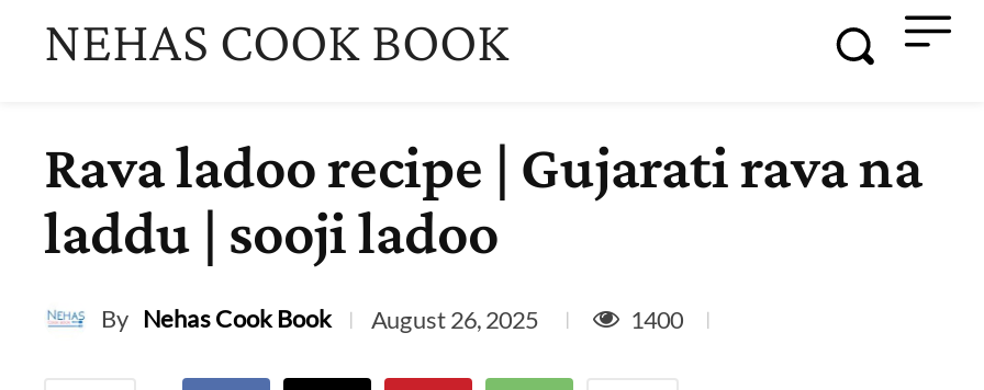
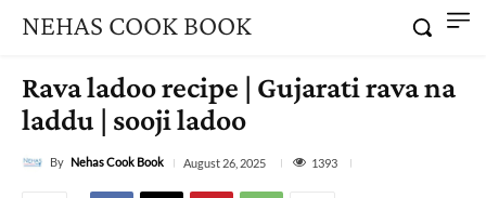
- 1400
+ 1393
